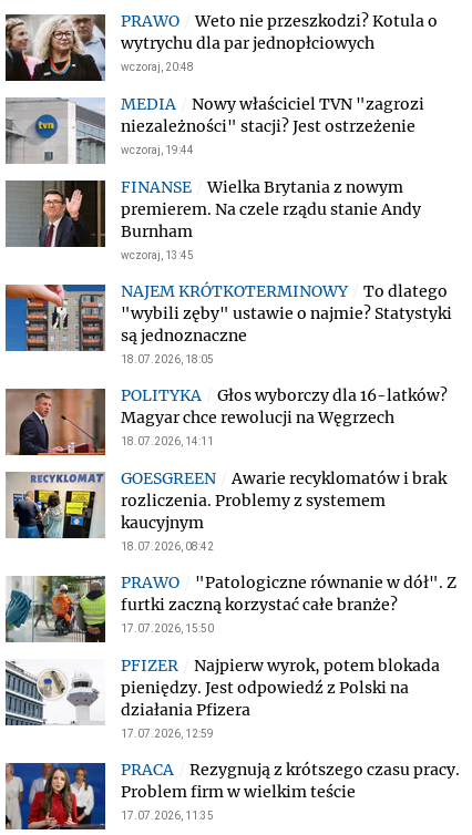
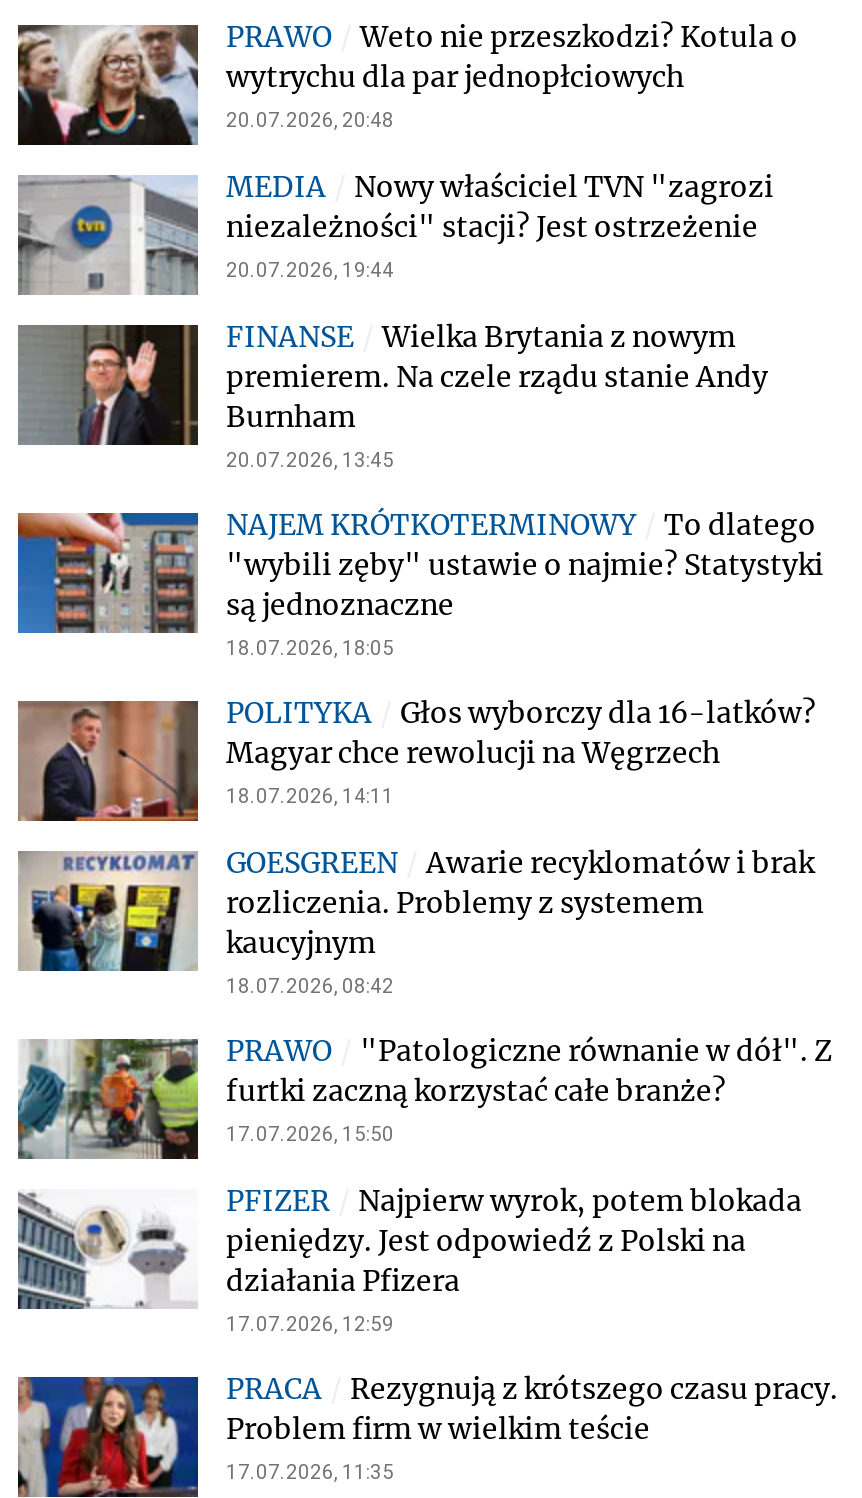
- wczoraj, 20:48
+ 20.07.2026, 20:48

- wczoraj, 19:44
+ 20.07.2026, 19:44

- wczoraj, 13:45
+ 20.07.2026, 13:45
